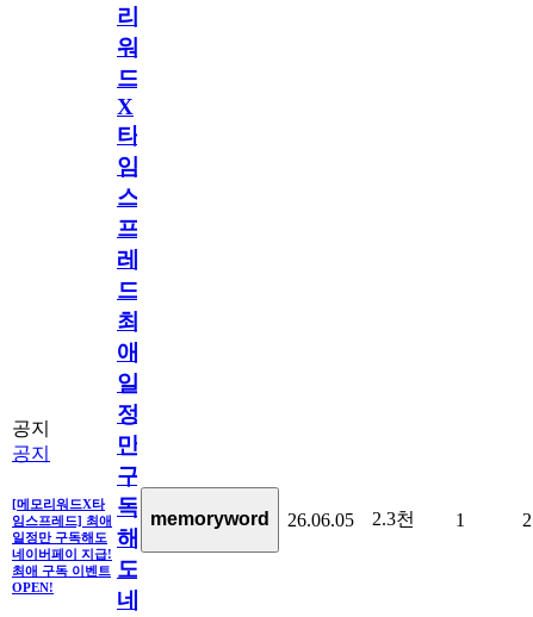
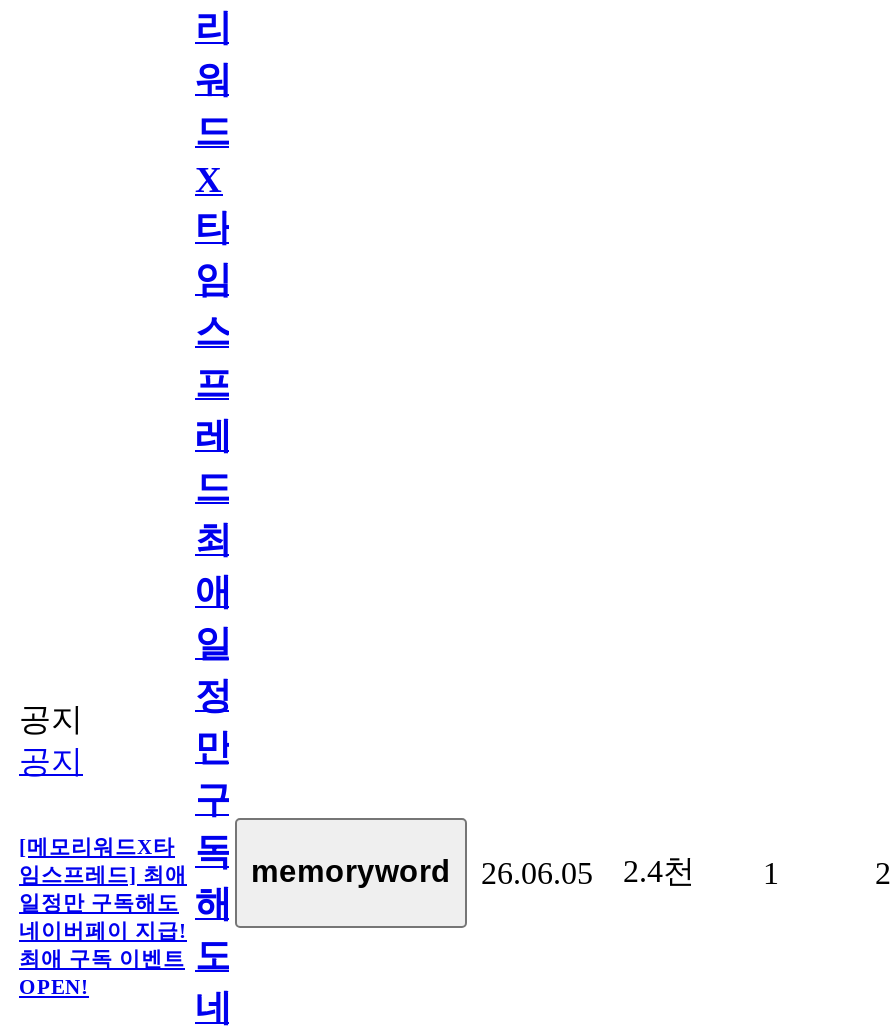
- [메모리워드X타 독 memoryword 26.06.05 2.3천 1
+ [메모리워드X타 독 memoryword 26.06.05 2.4천 1
